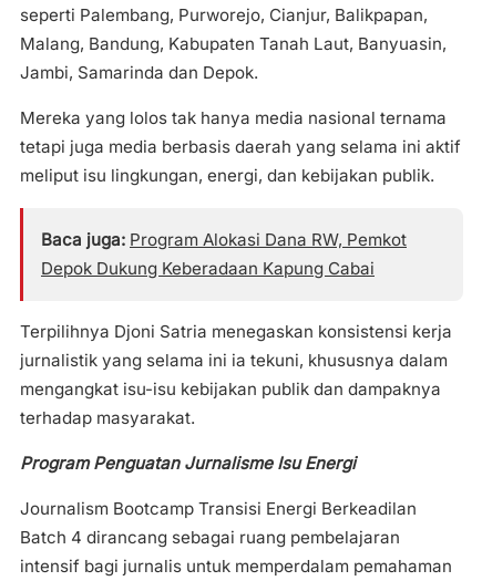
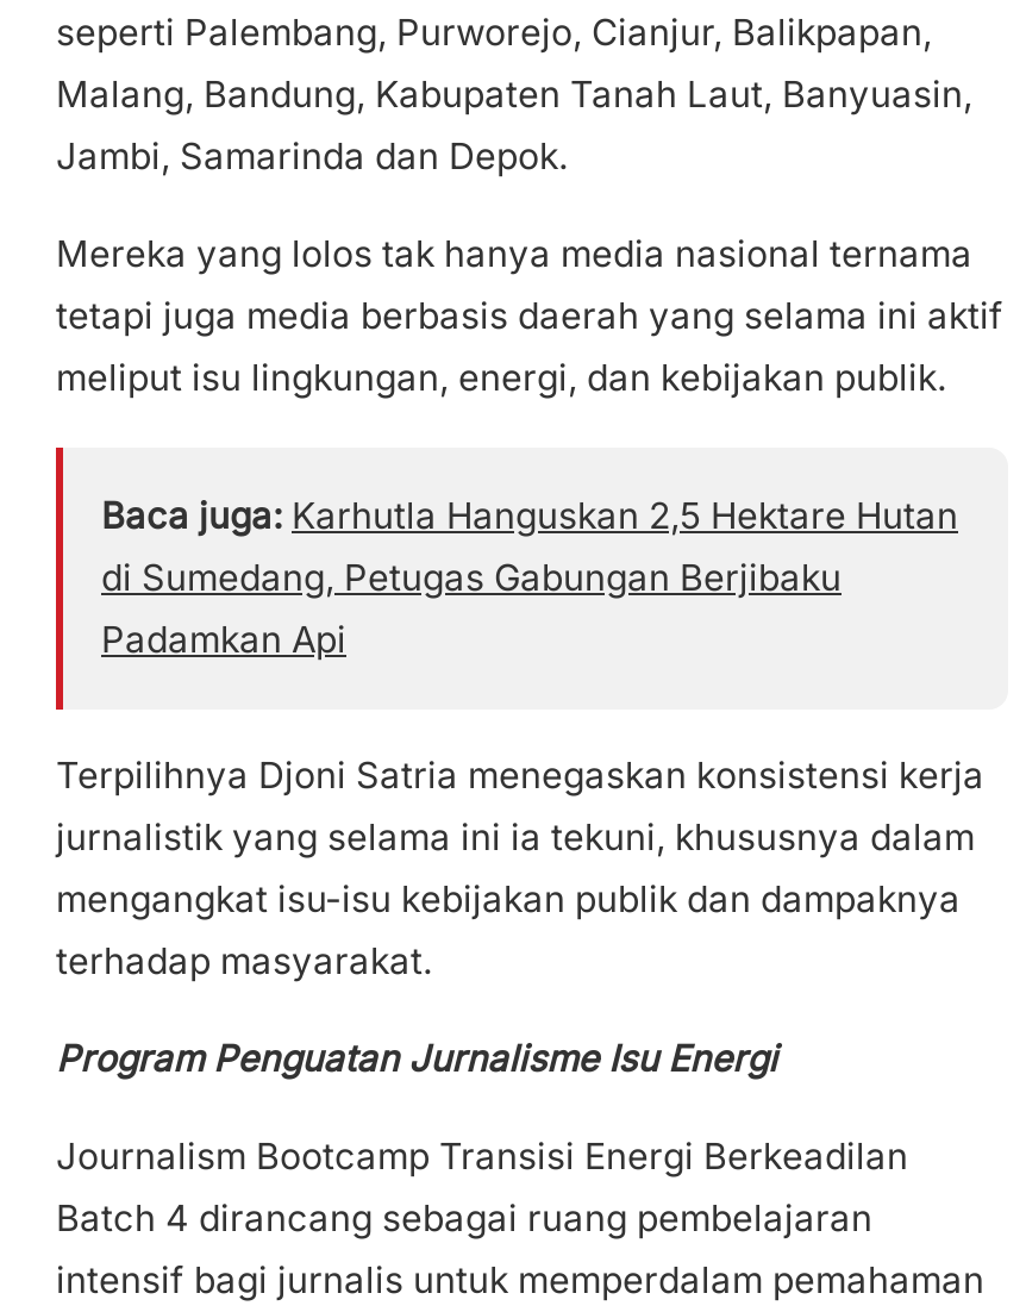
- Baca juga: Program Alokasi Dana RW, Pemkot
- Depok Dukung Keberadaan Kapung Cabai
+ Baca juga: Karhutla Hanguskan 2,5 Hektare Hutan
+ di Sumedang, Petugas Gabungan Berjibaku
+ Padamkan Api
